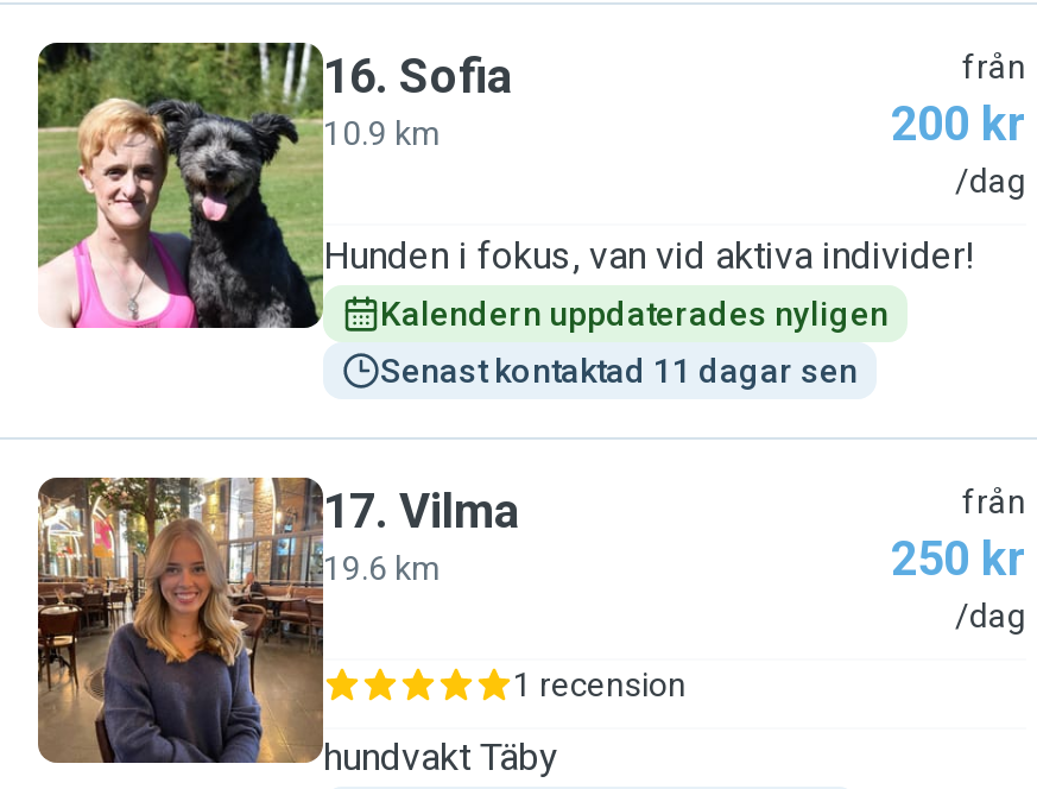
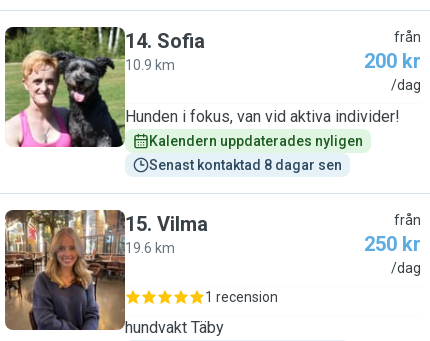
- 16. Sofia
+ 14. Sofia

- Senast kontaktad 11 dagar sen
+ Senast kontaktad 8 dagar sen

- 17. Vilma
+ 15. Vilma
